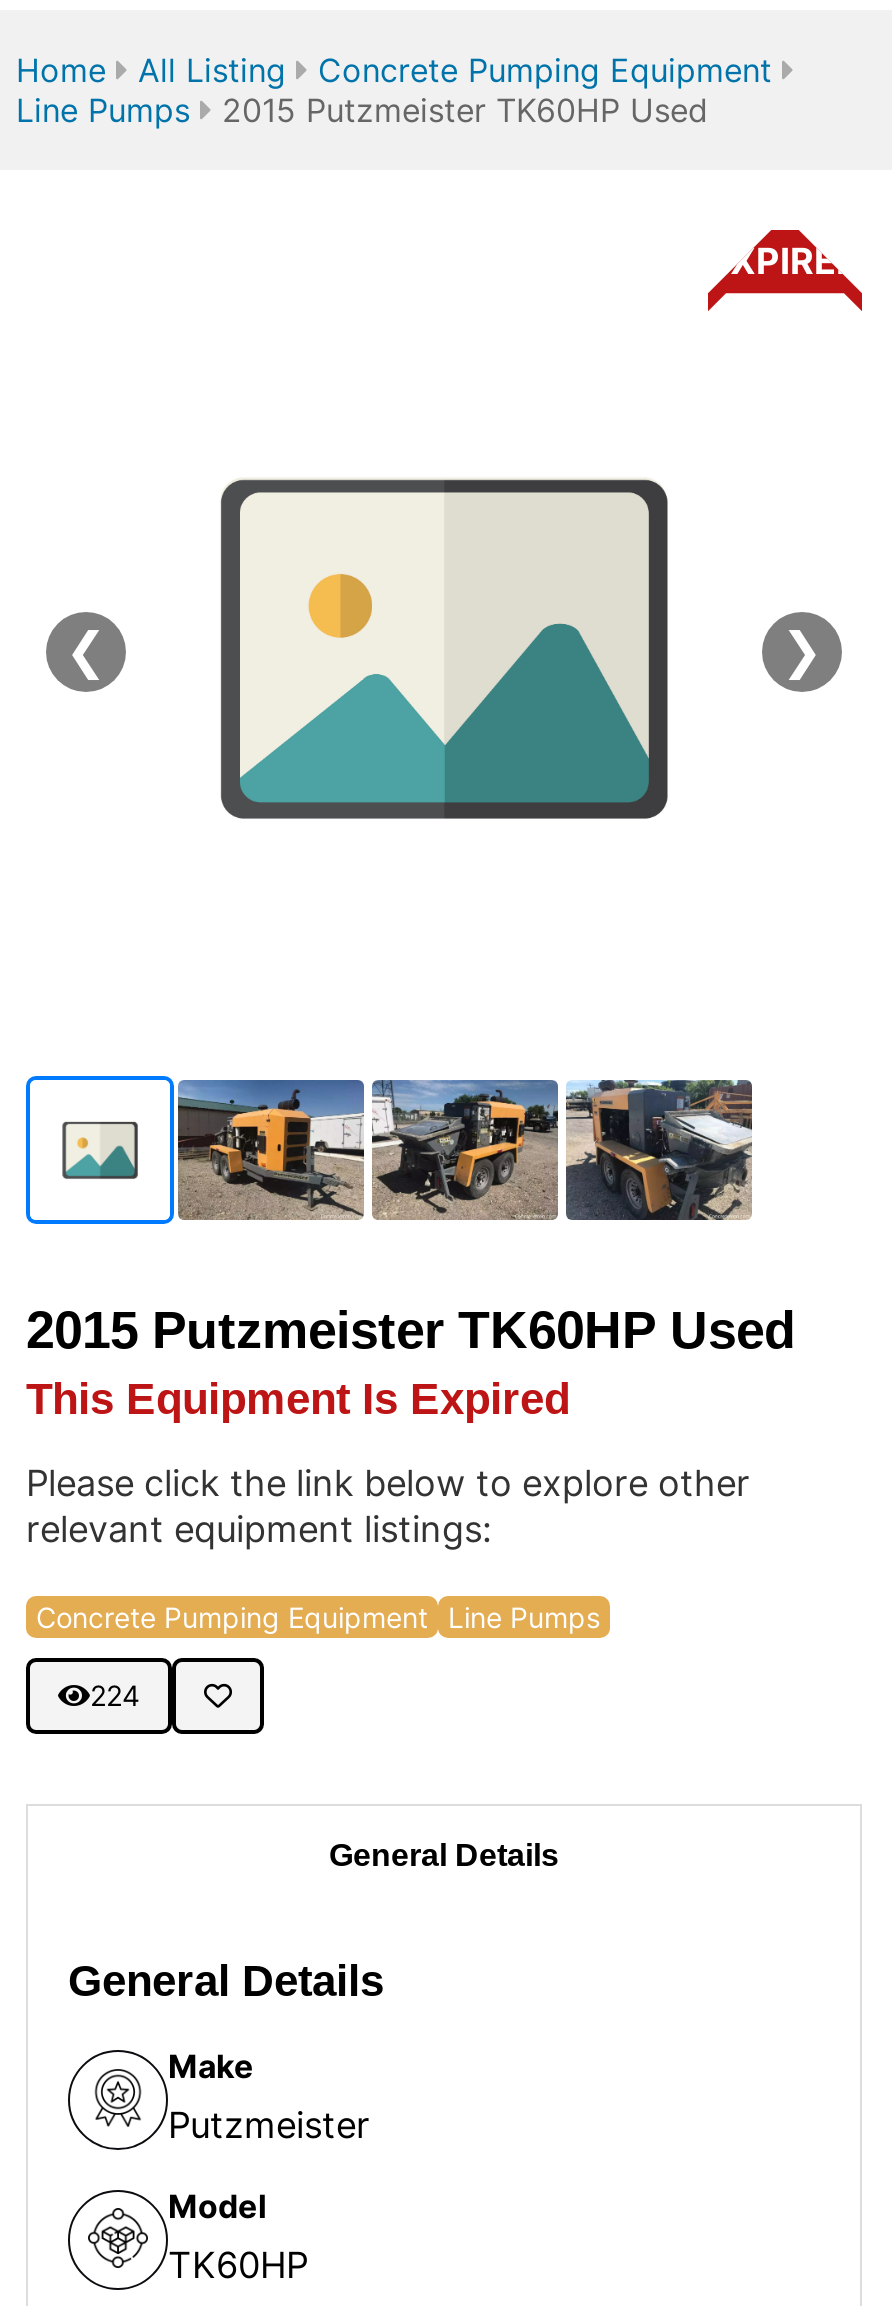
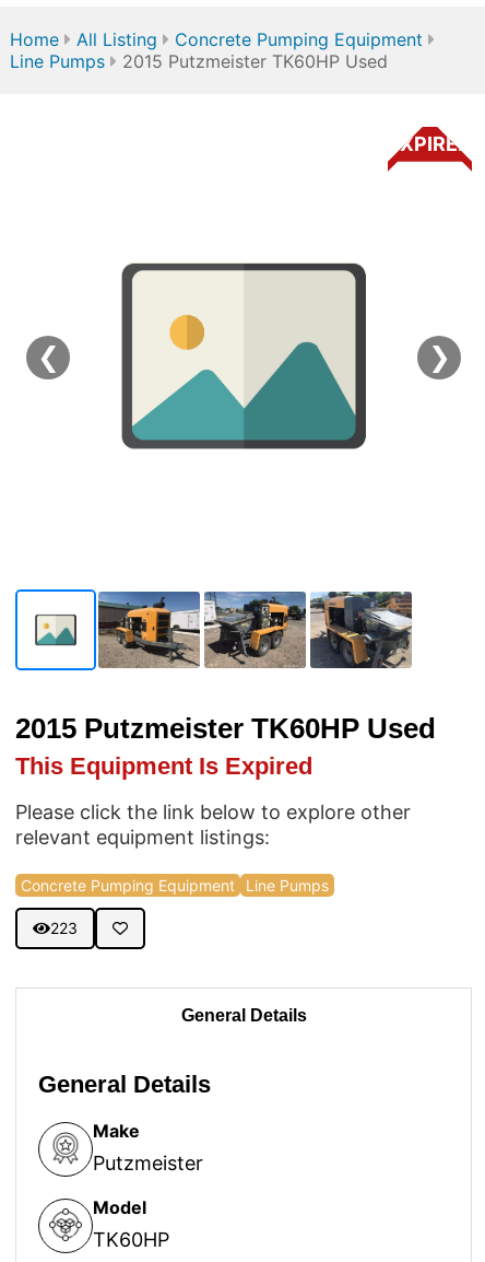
- 224
+ 223
